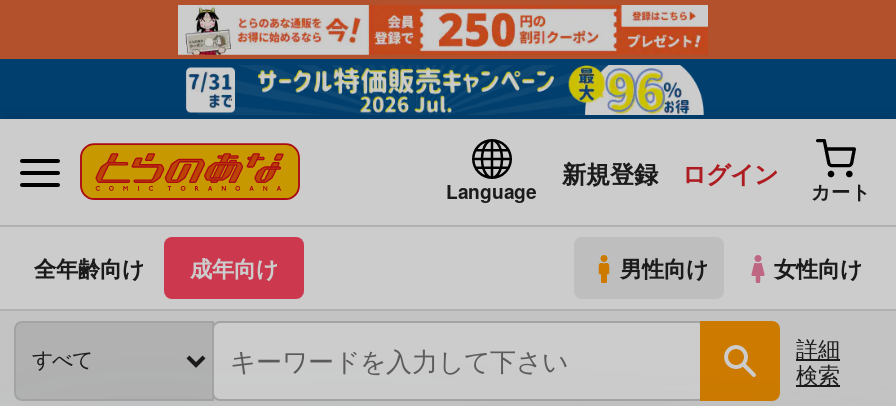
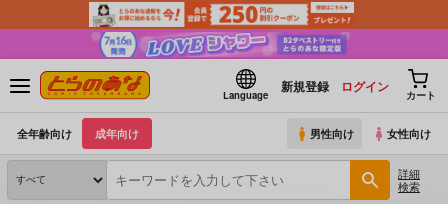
- [image]
+ [image]
